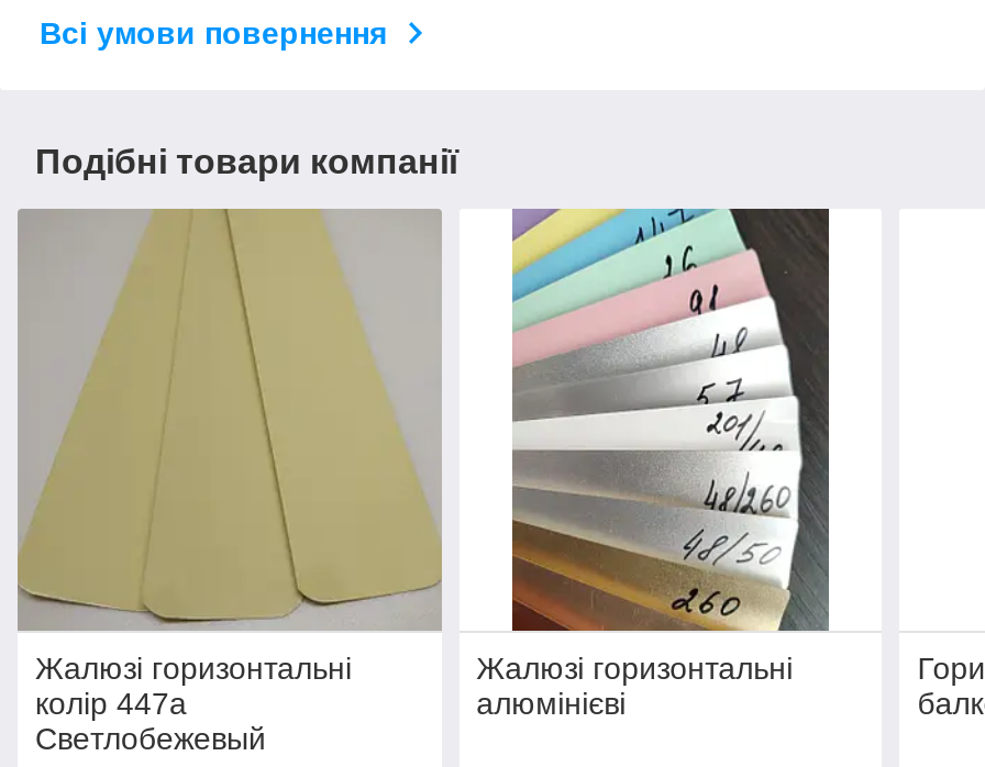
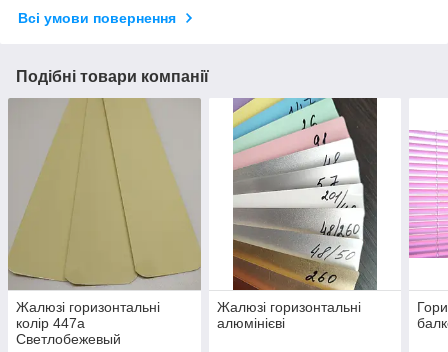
+ [image]
